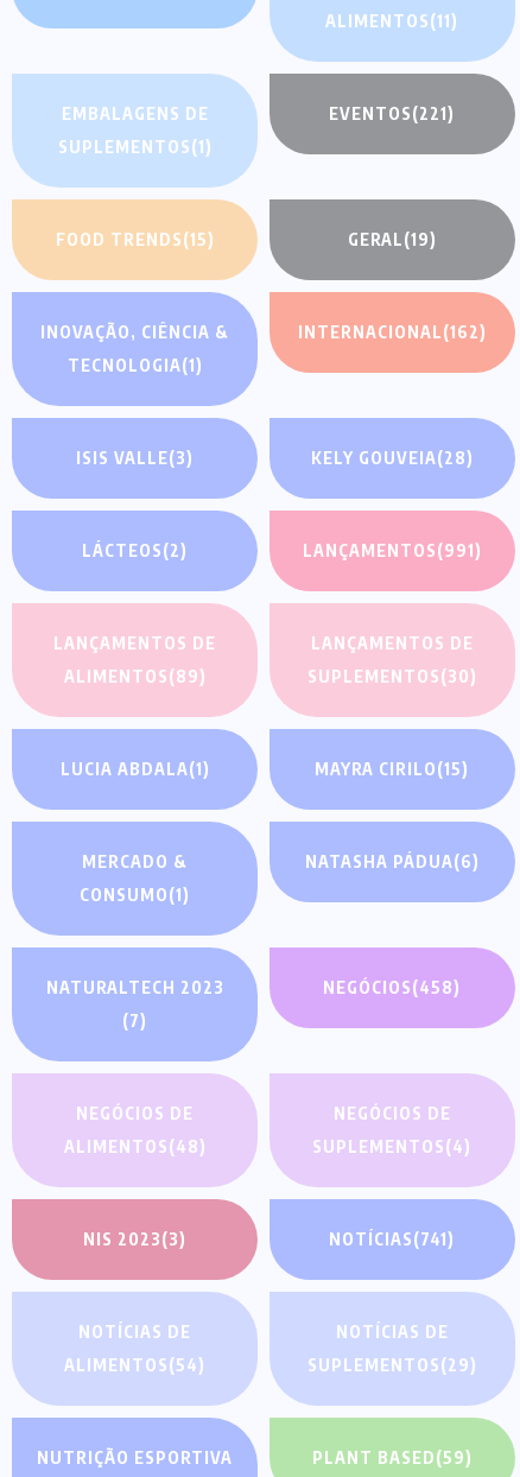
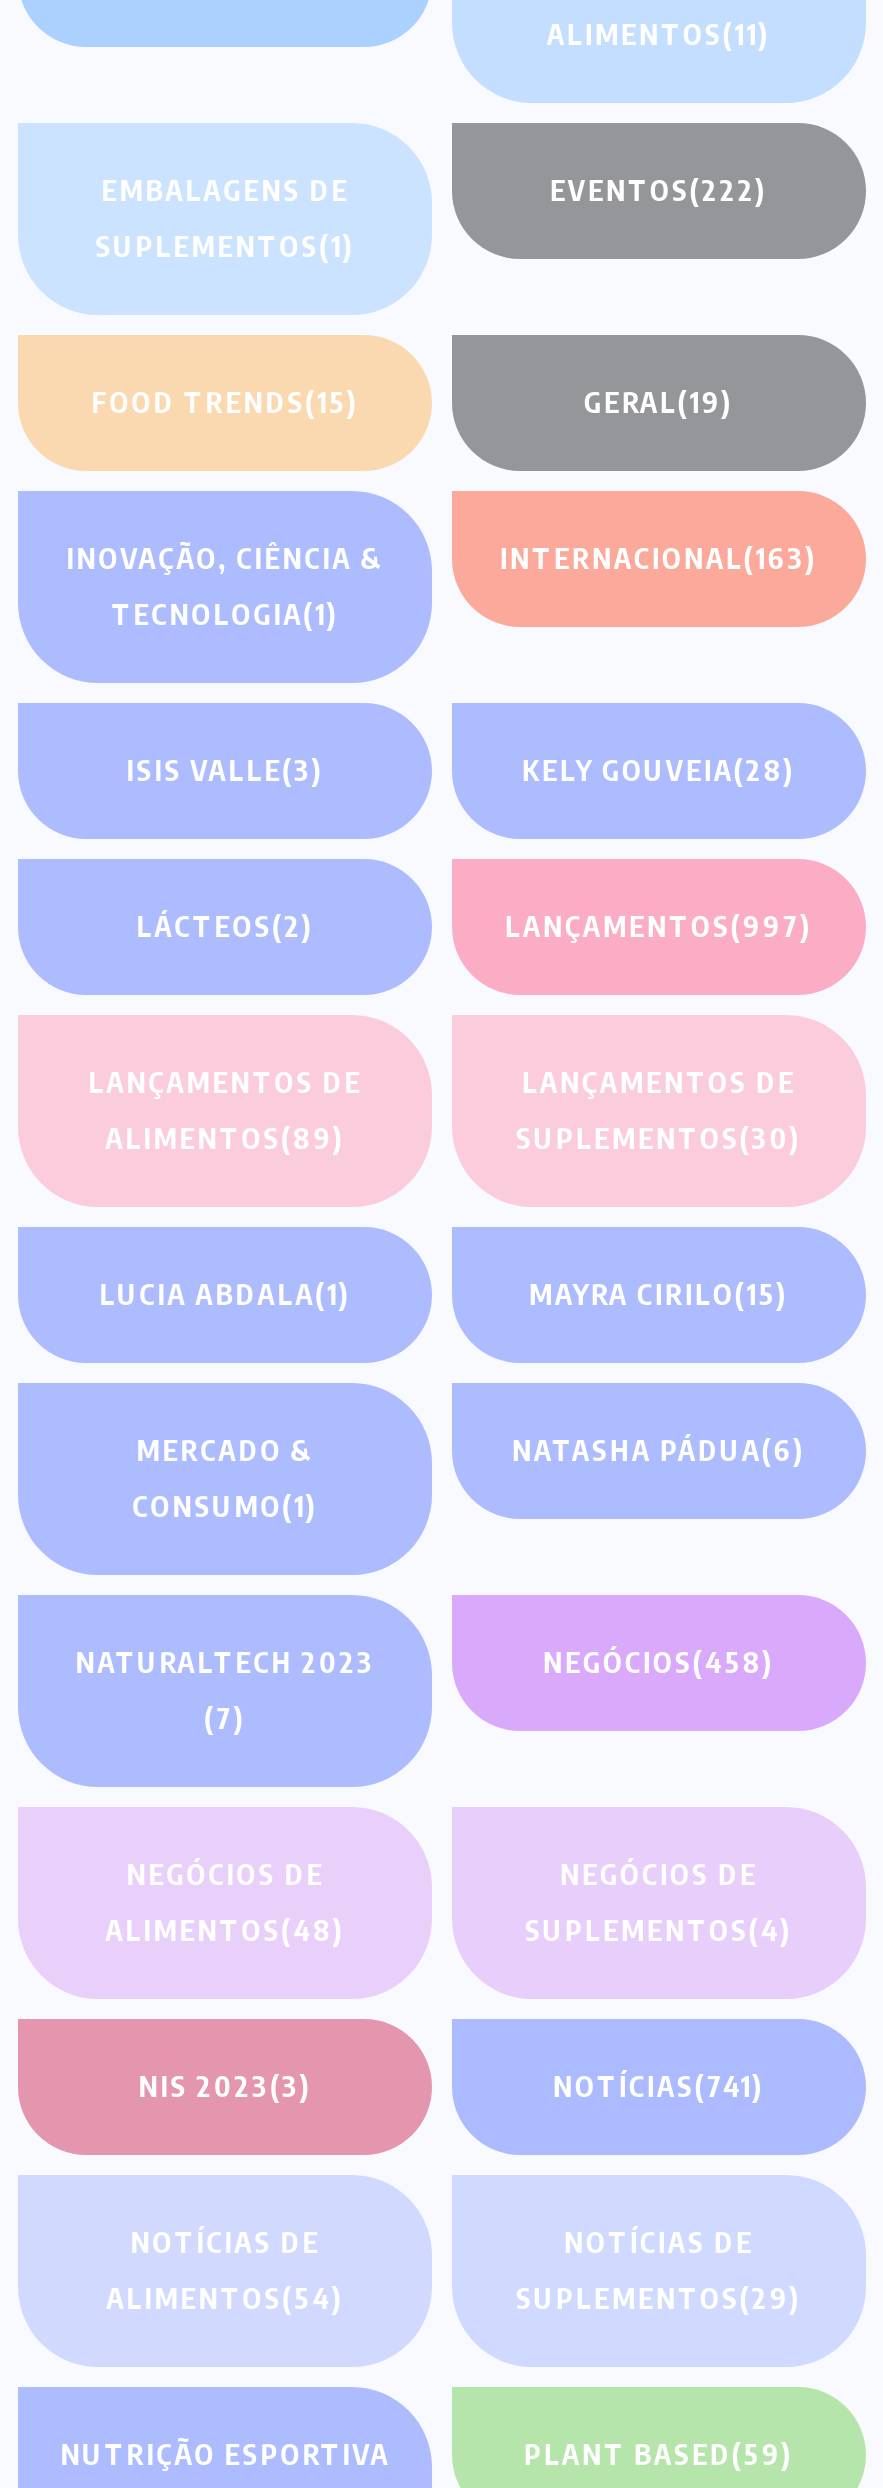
- EVENTOS(221)
+ EVENTOS(222)

- INTERNACIONAL(162)
+ INTERNACIONAL(163)

- LANÇAMENTOS(991)
+ LANÇAMENTOS(997)
